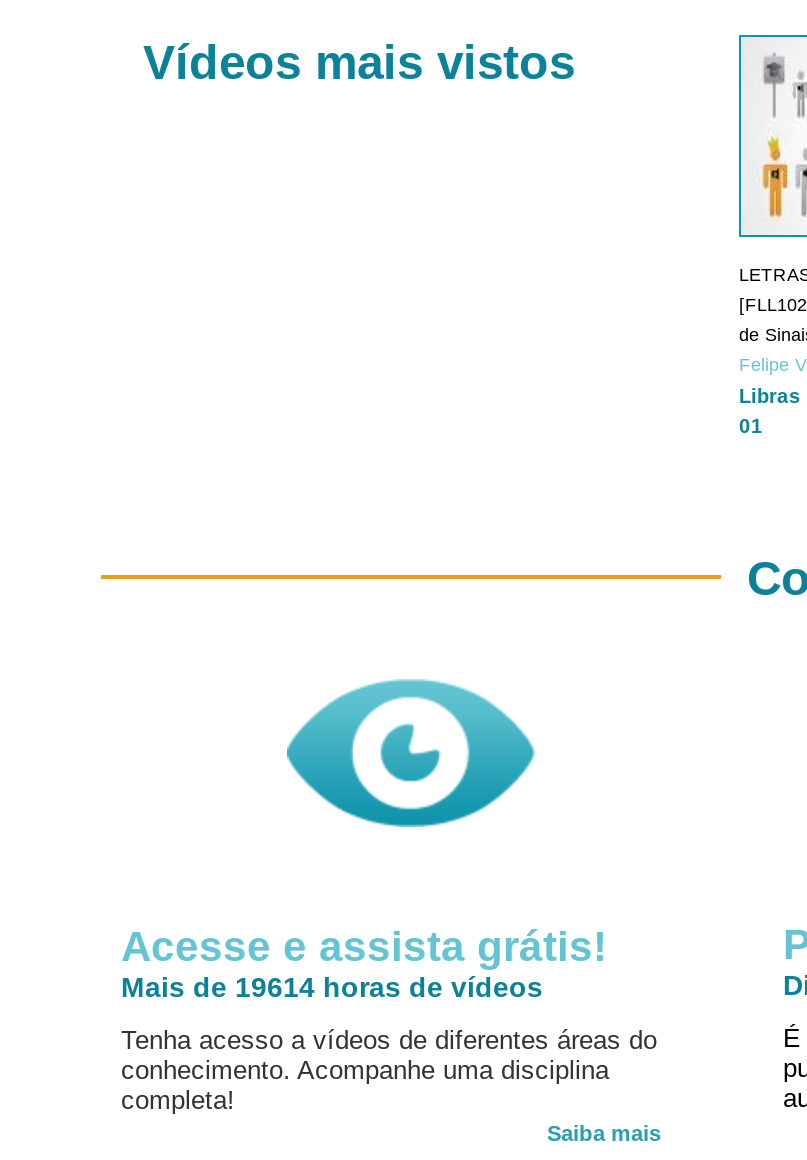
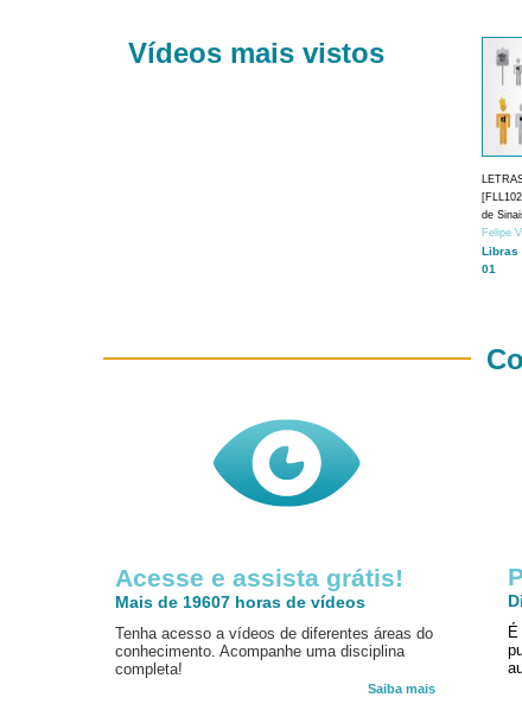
- Mais de 19614 horas de vídeos
+ Mais de 19607 horas de vídeos
